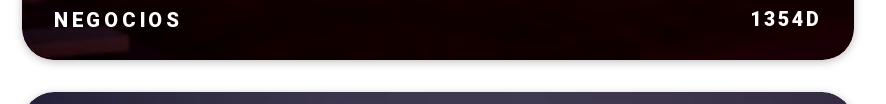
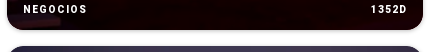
- 1354D
+ 1352D
